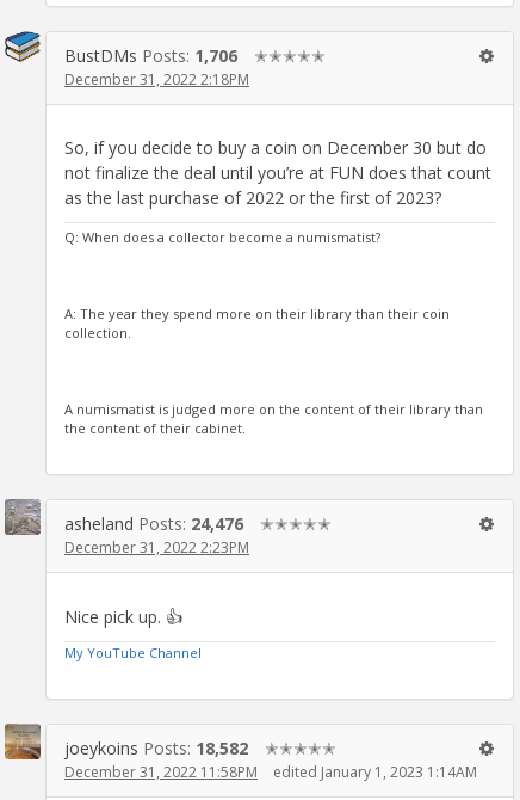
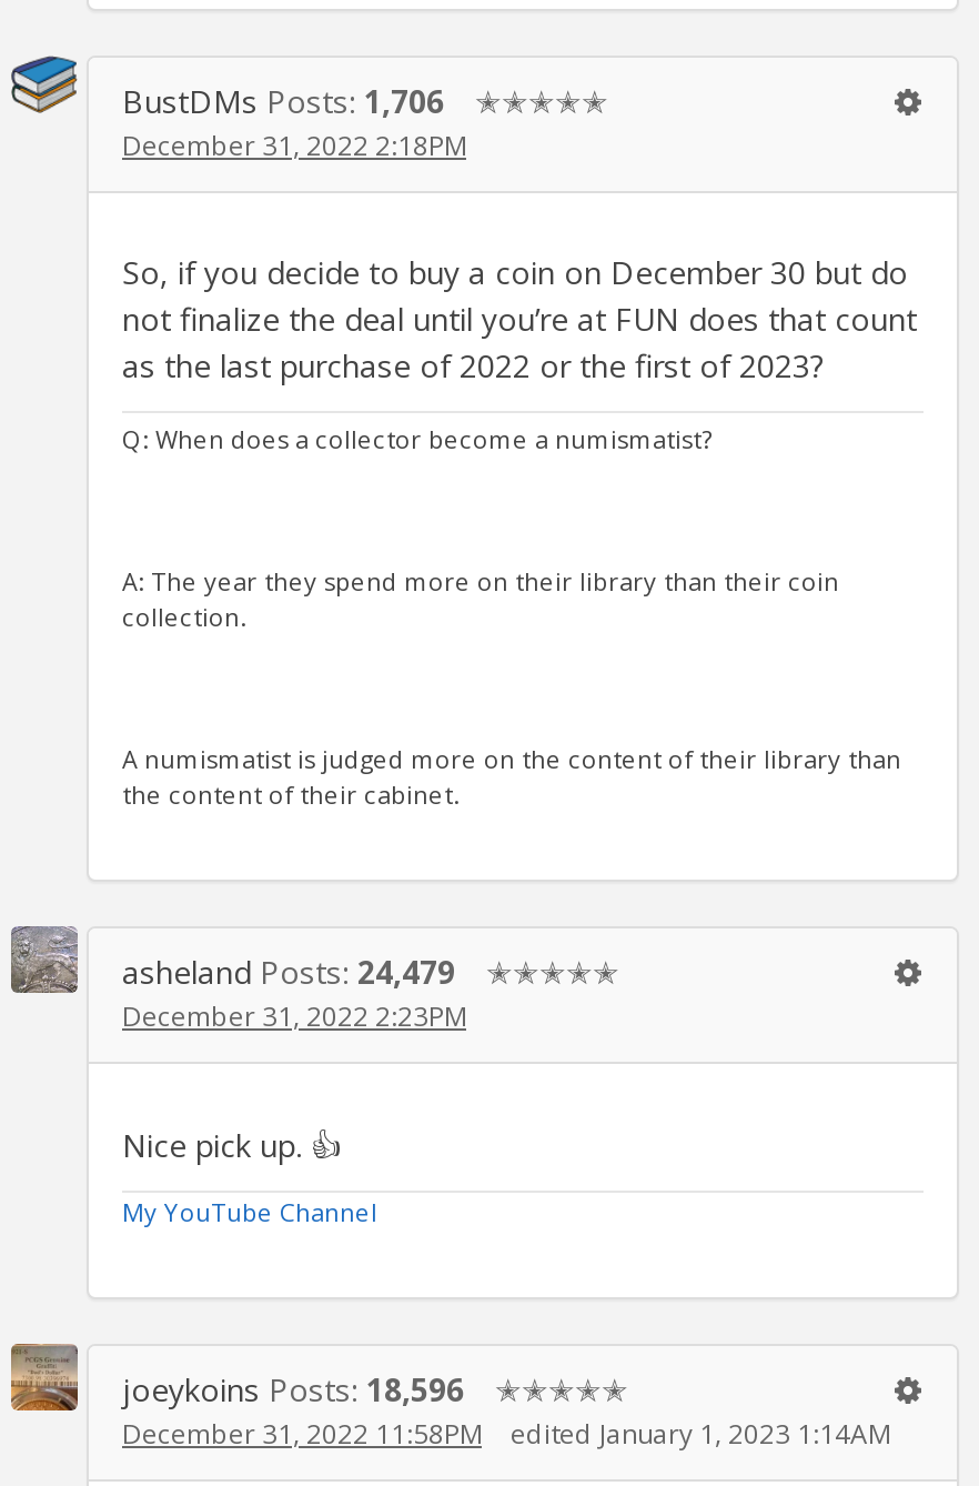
- asheland Posts: 24,476
+ asheland Posts: 24,479

- joeykoins Posts: 18,582
+ joeykoins Posts: 18,596
